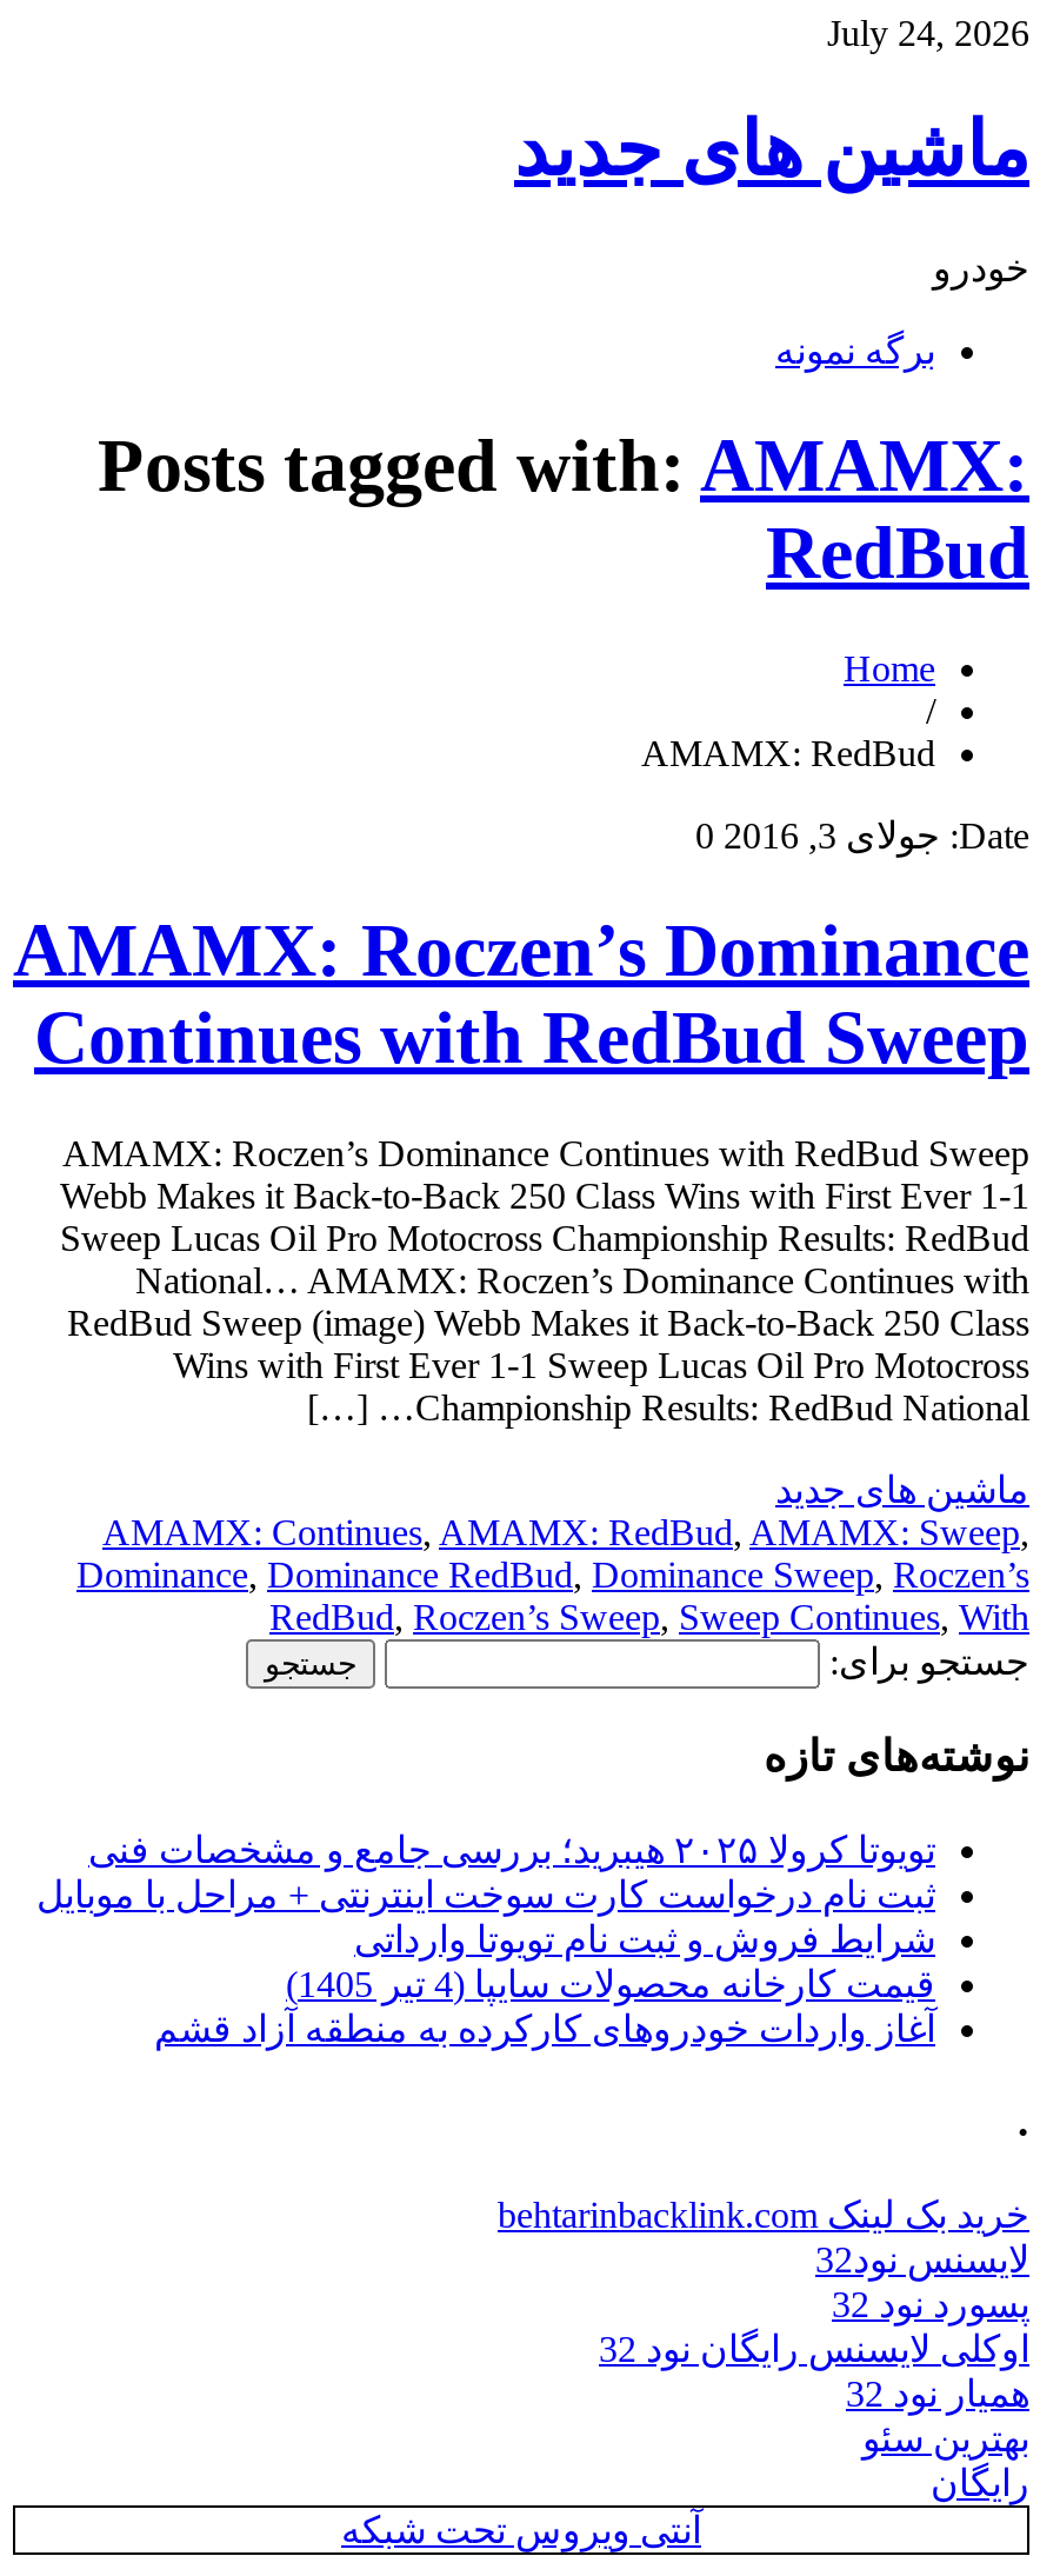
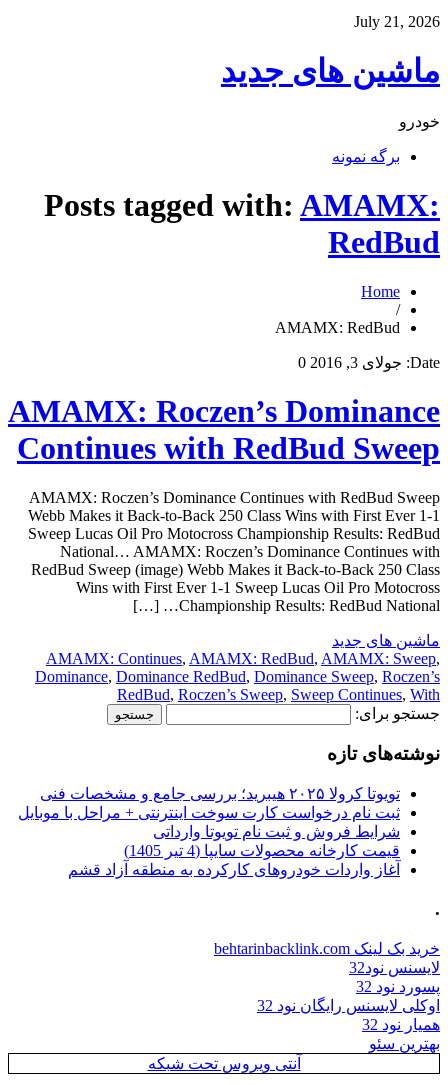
- July 24, 2026
+ July 21, 2026

- رایگان
